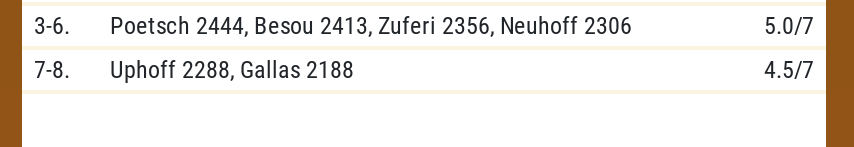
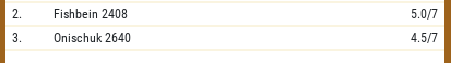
- 3-6.
- Poetsch 2444, Besou 2413, Zuferi 2356, Neuhoff 2306
+ 2.
+ Fishbein 2408

- 7-8.
- Uphoff 2288, Gallas 2188
+ 3.
+ Onischuk 2640
